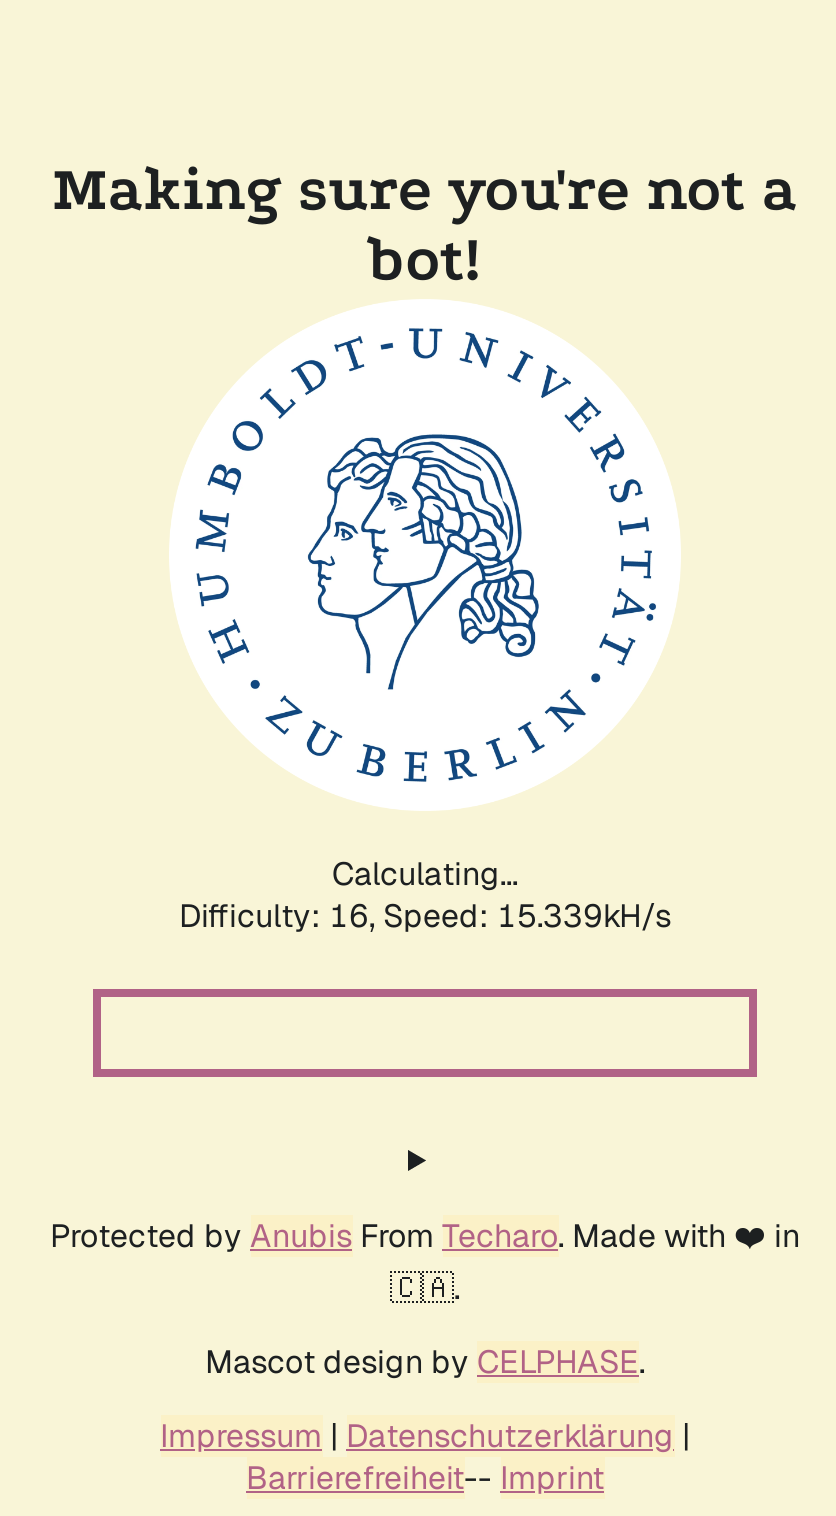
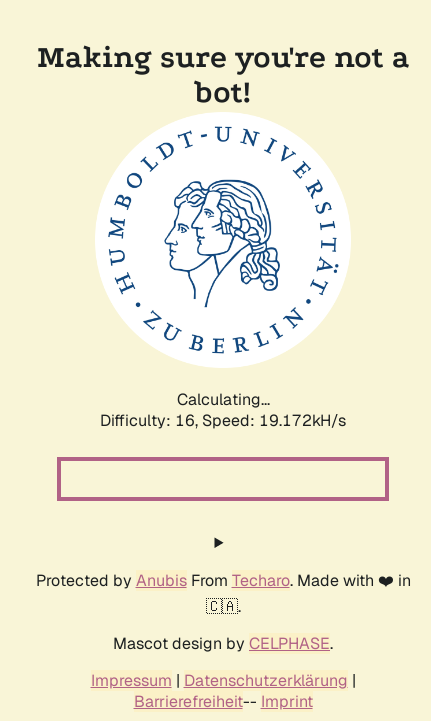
- Difficulty: 16, Speed: 15.339kH/s
+ Difficulty: 16, Speed: 19.172kH/s
